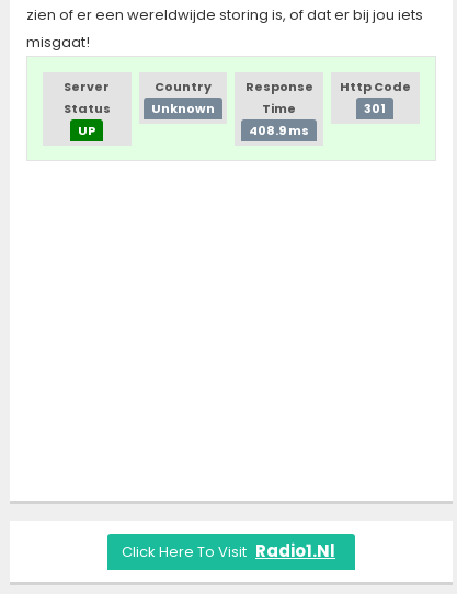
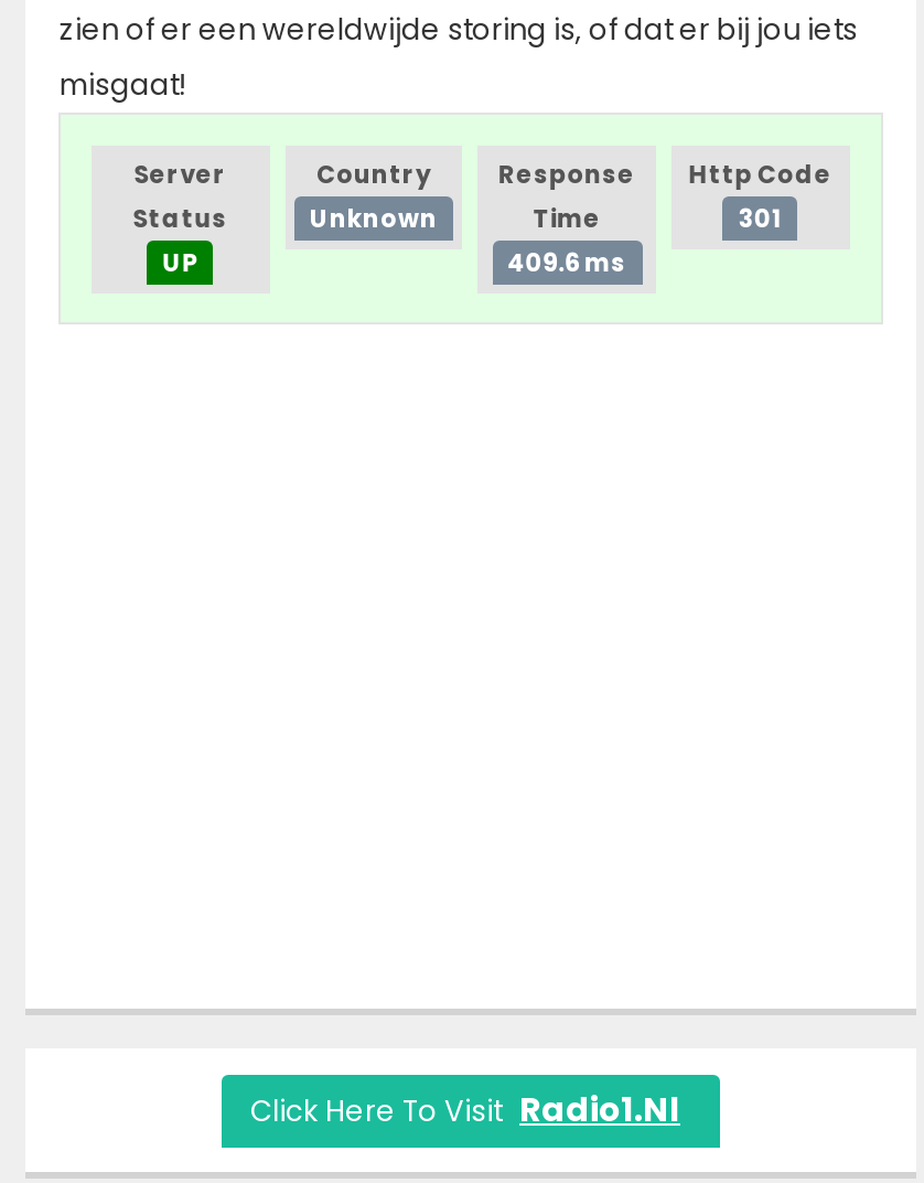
- 408.9 ms
+ 409.6 ms
